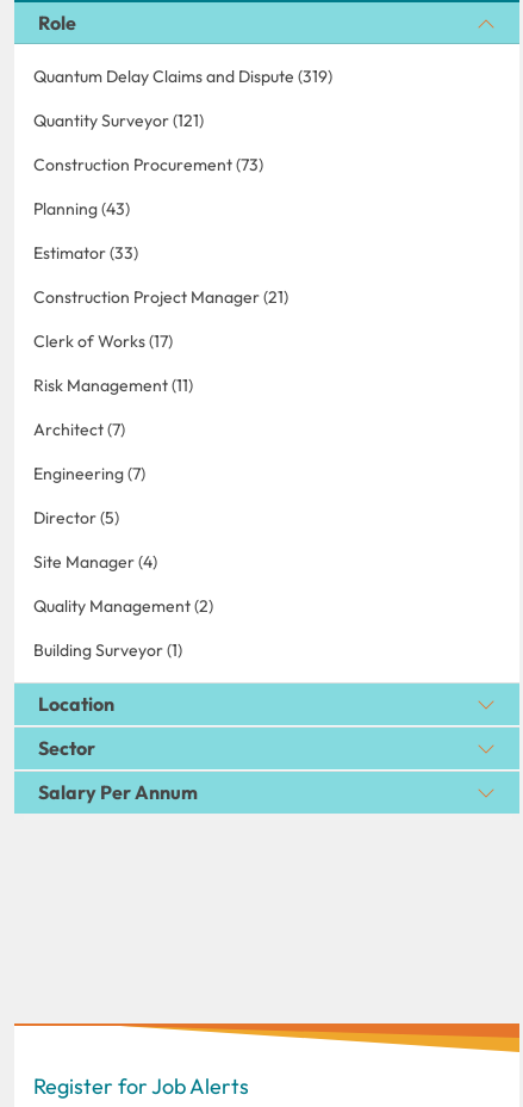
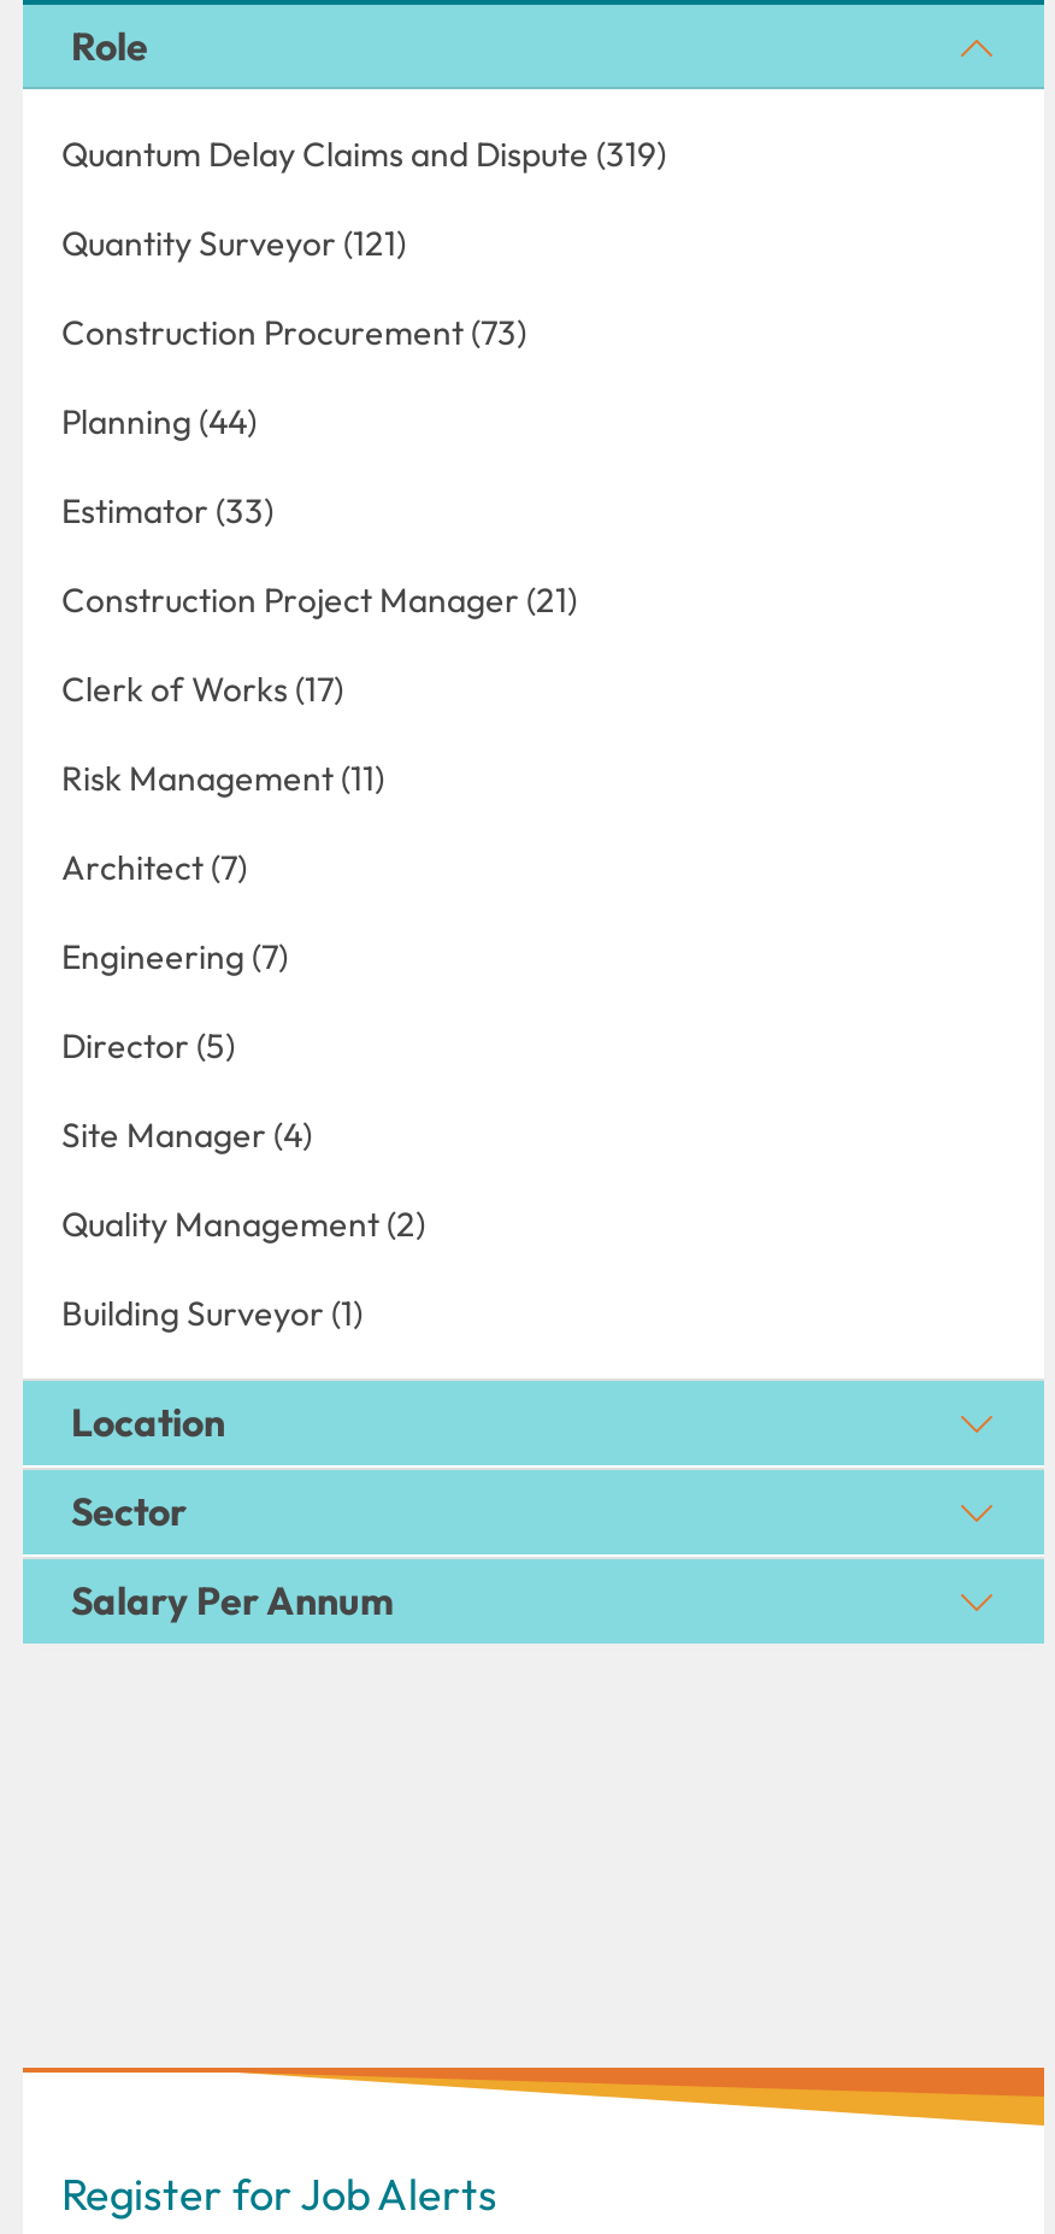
- Planning (43)
+ Planning (44)
